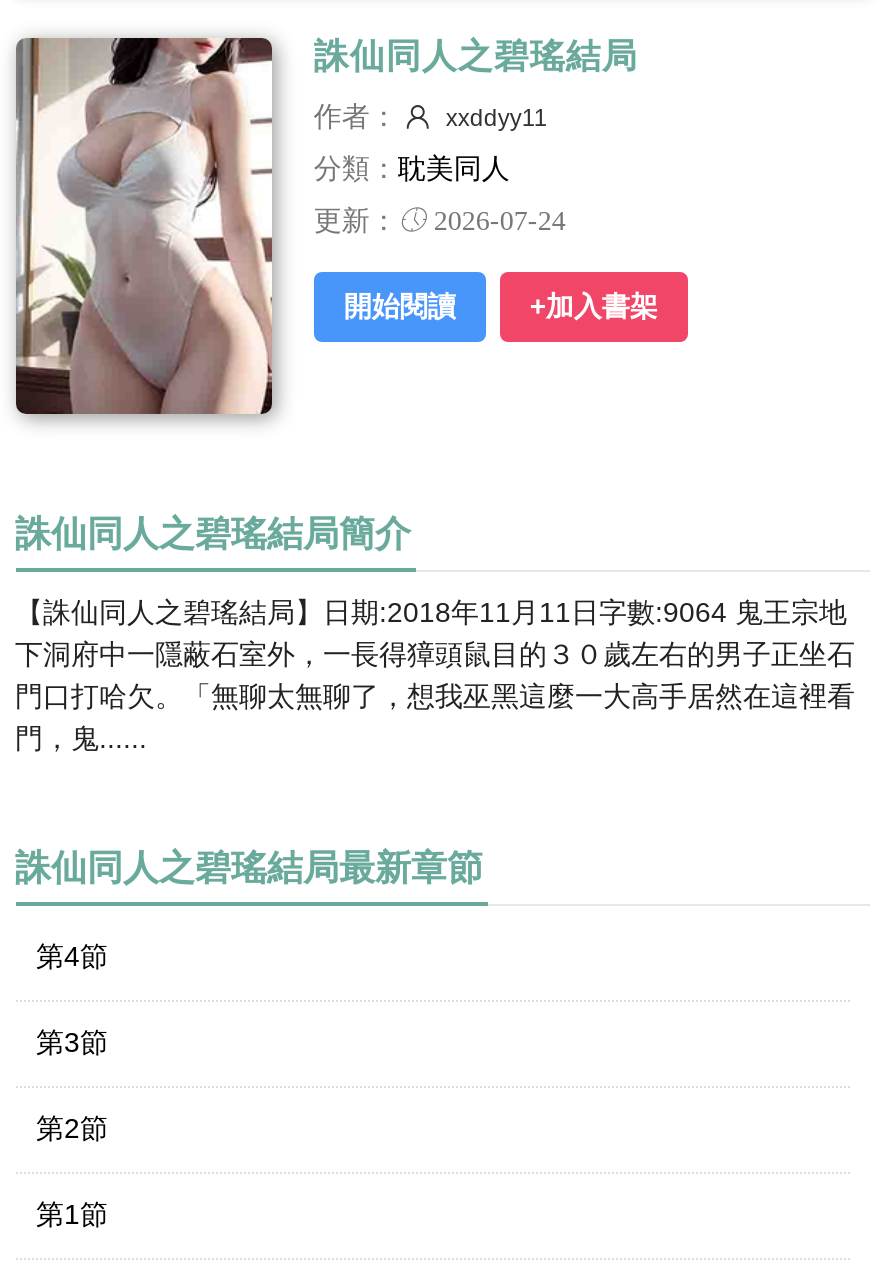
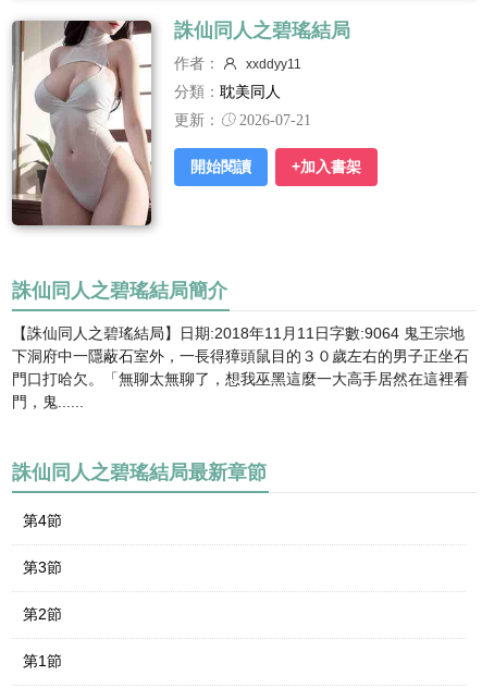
- 更新： 2026-07-24
+ 更新： 2026-07-21
